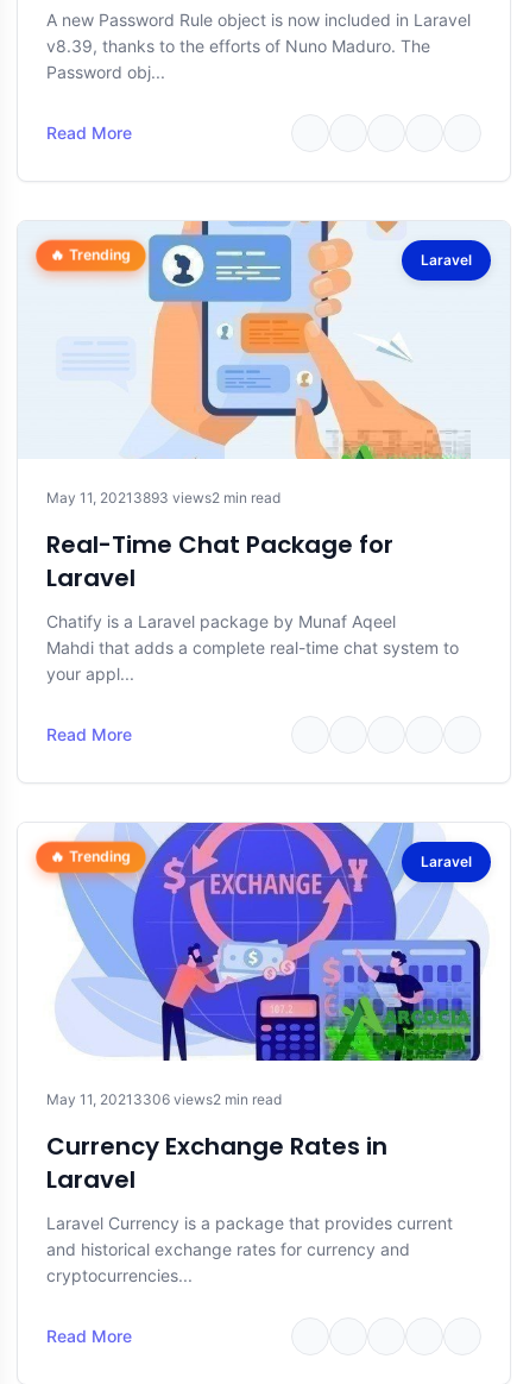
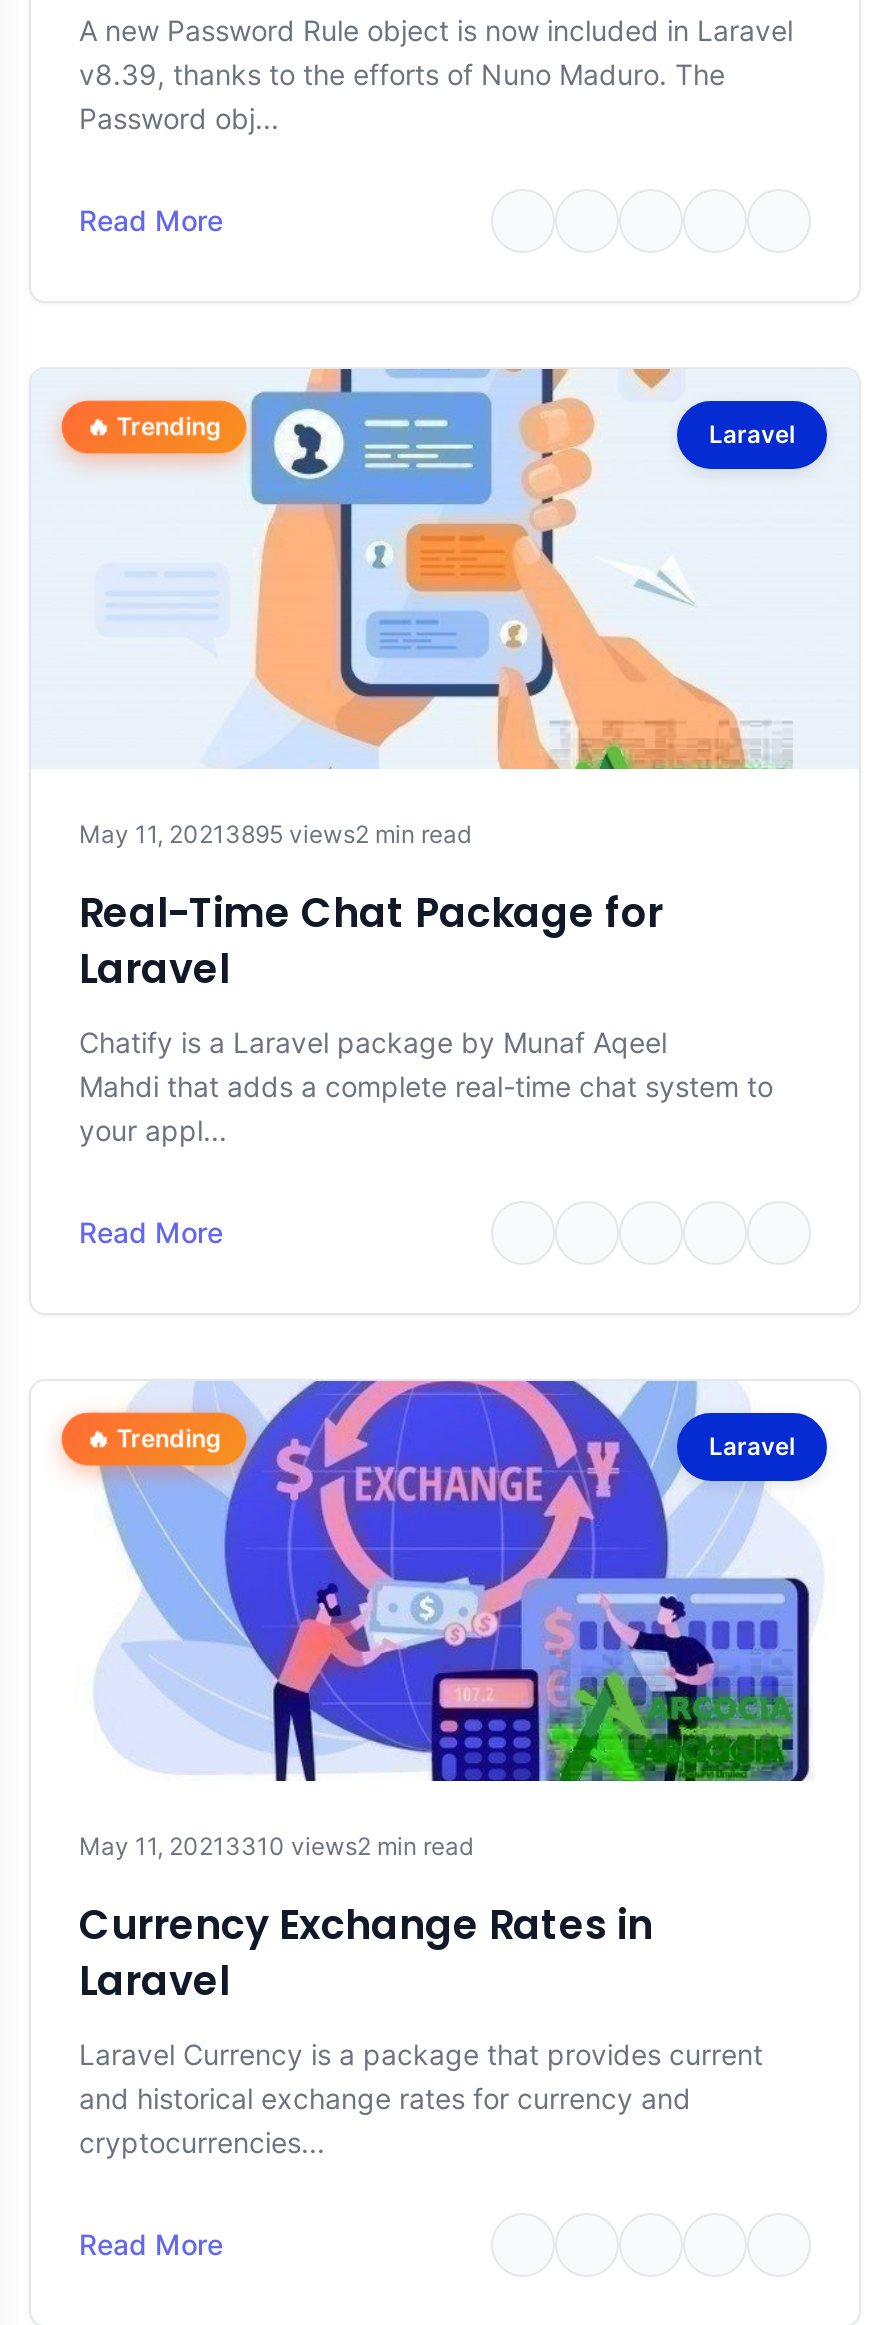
- May 11, 2021 3893 views2 min read
+ May 11, 2021 3895 views2 min read

- May 11, 2021 3306 views2 min read
+ May 11, 2021 3310 views2 min read
